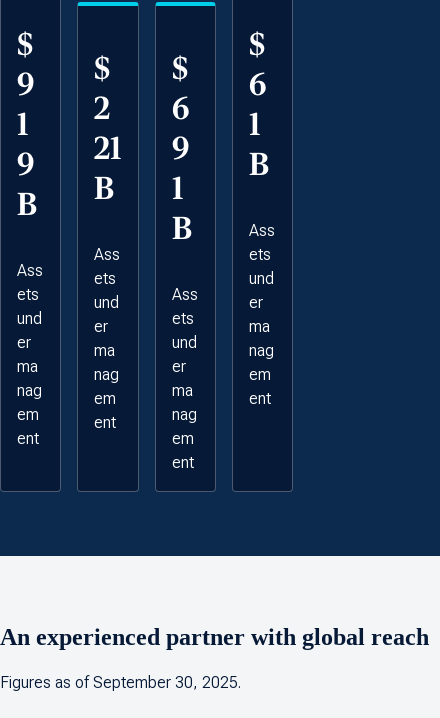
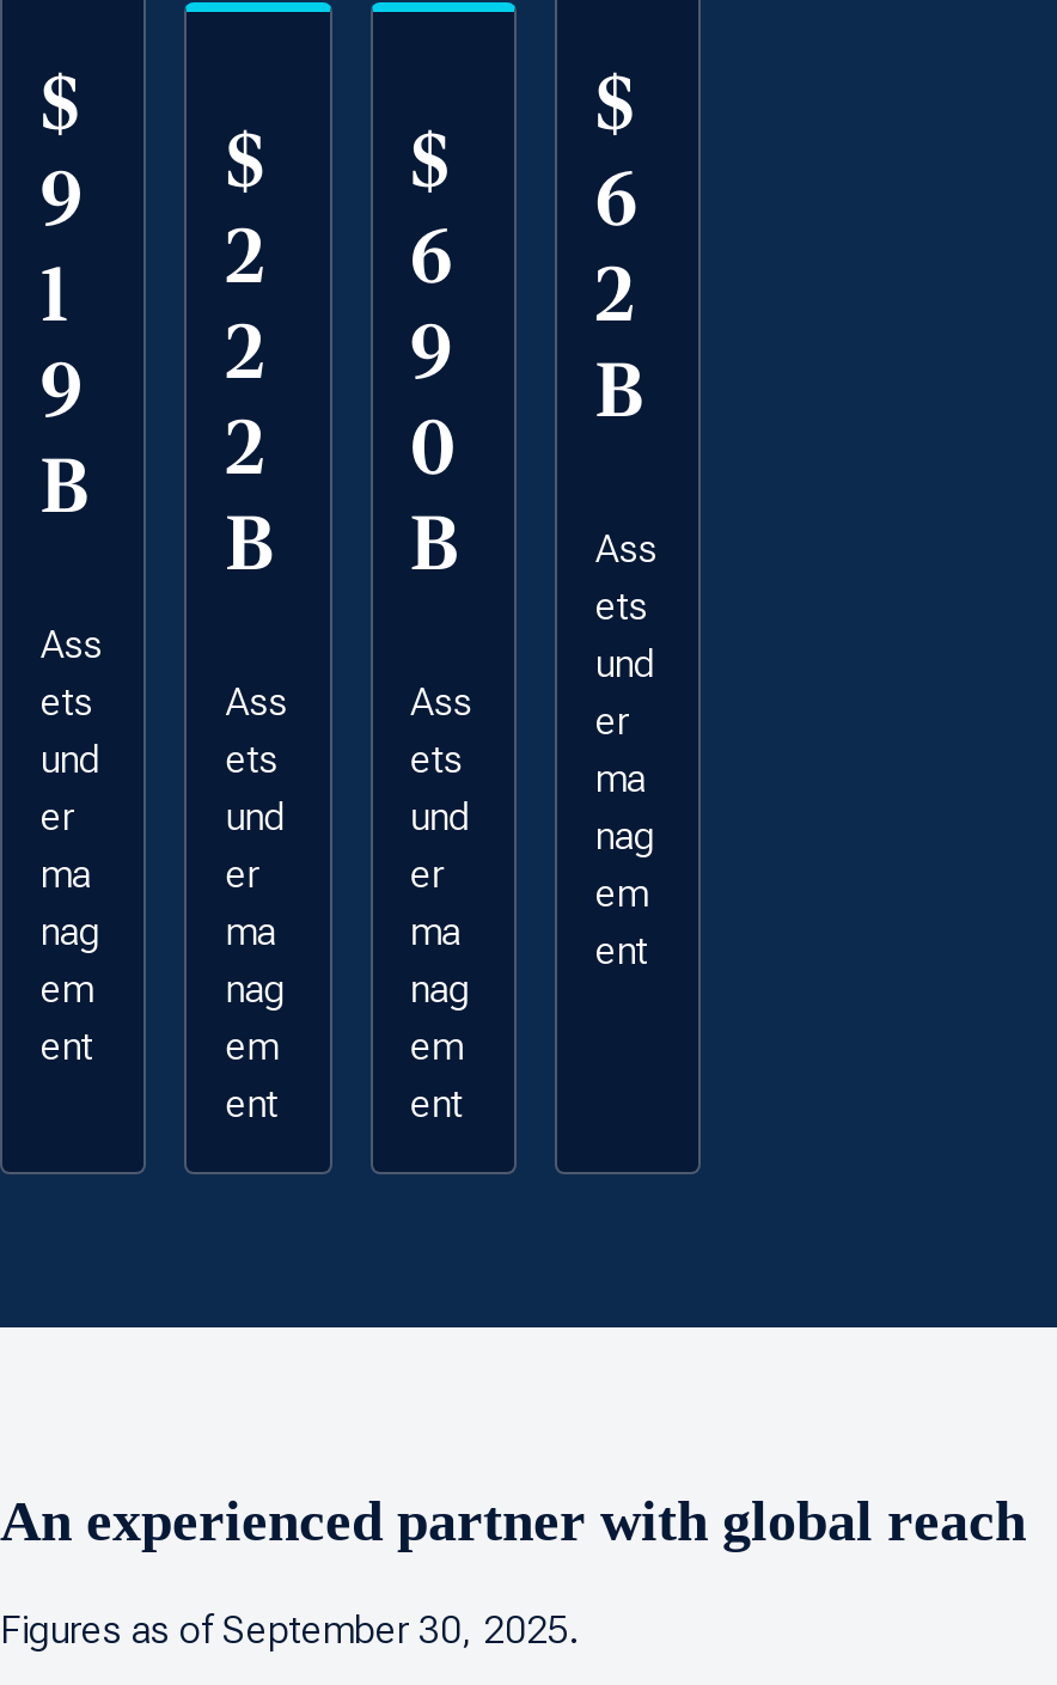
- 1 2 6 1
+ 1 2 6 2

- 21
+ 2
+ 2

moved down: B | Ass | ets | ... | em | ent

- 1
+ 0
